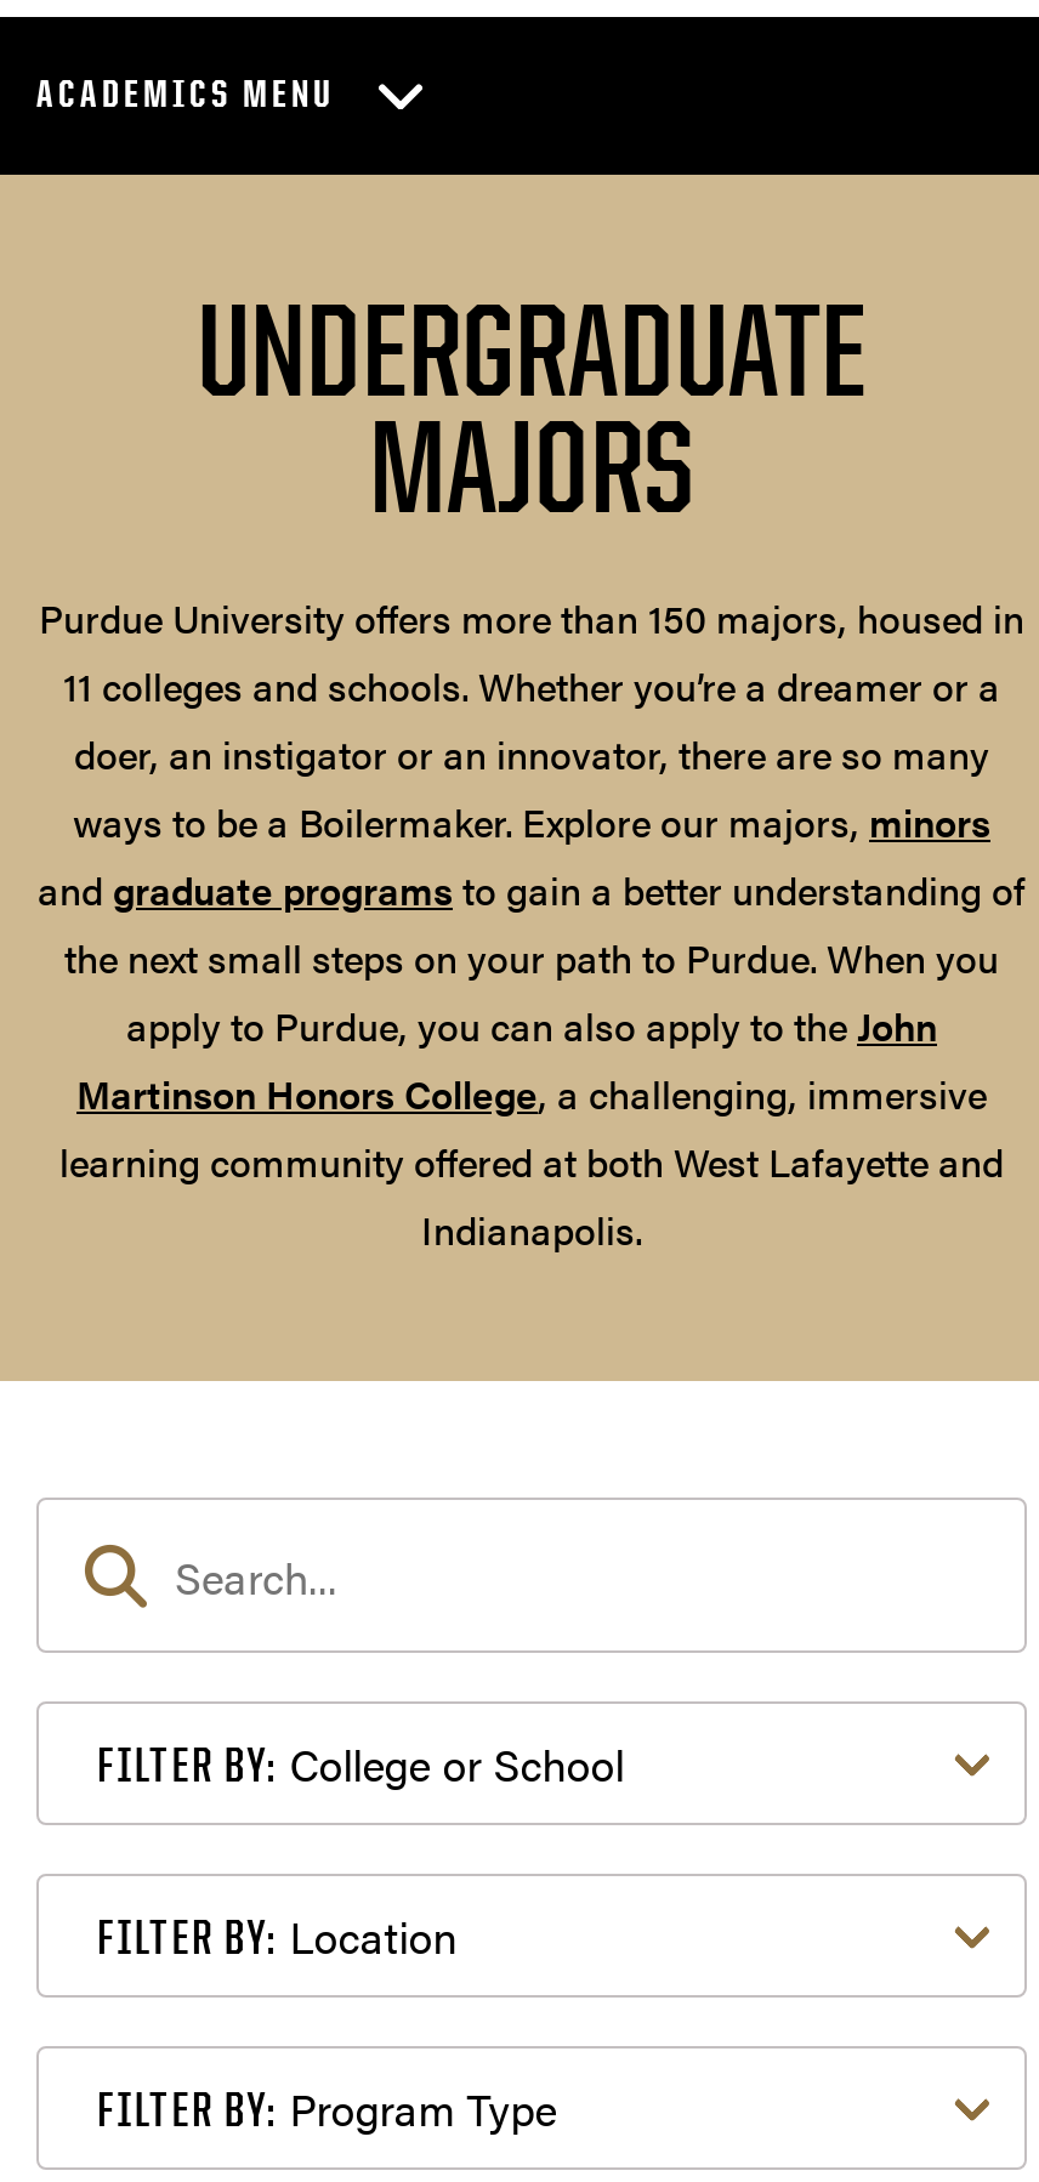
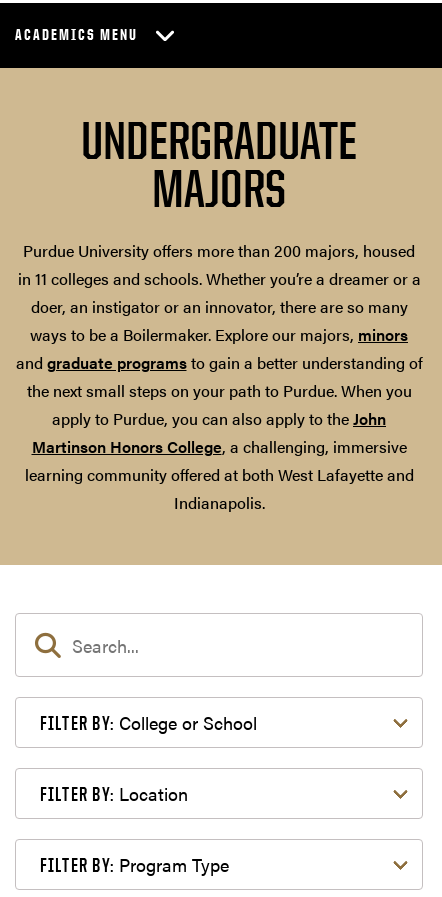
- Purdue University offers more than 150 majors, housed in
- 11 colleges and schools. Whether you’re a dreamer or a
+ Purdue University offers more than 200 majors, housed
+ in 11 colleges and schools. Whether you’re a dreamer or a
